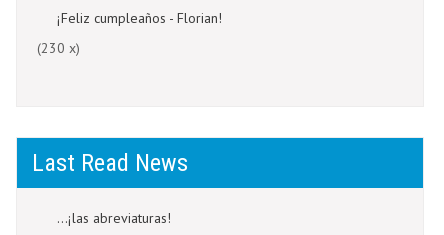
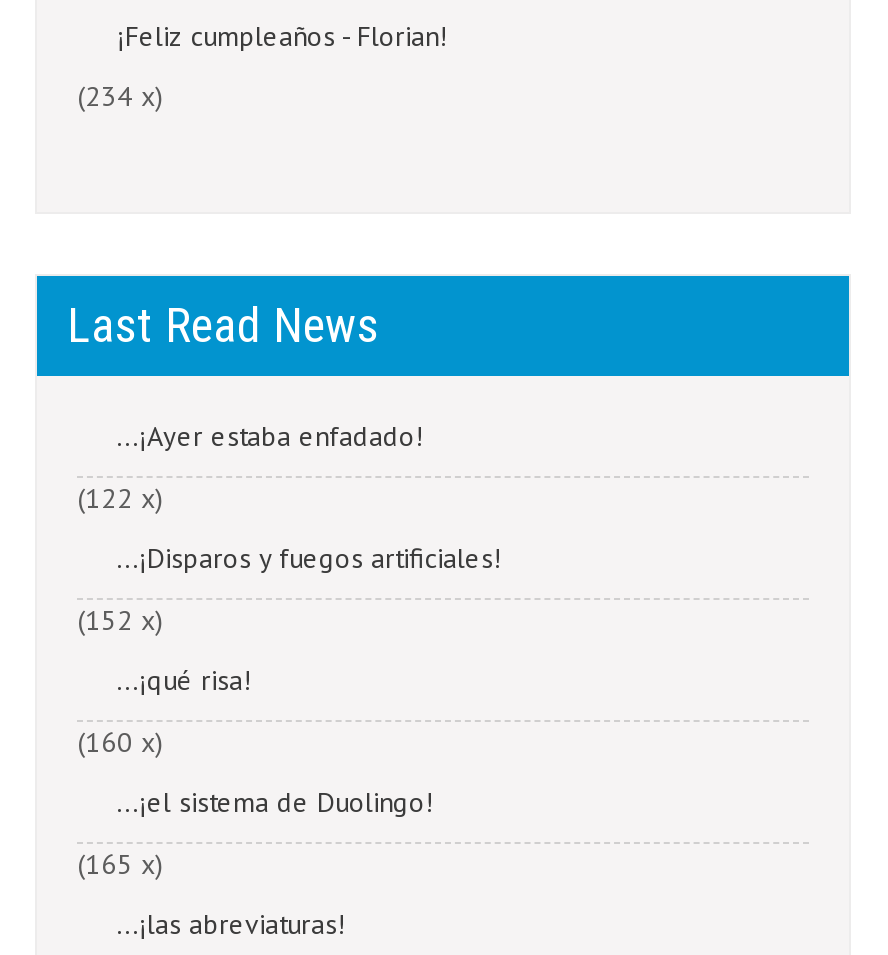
- (230 x)
+ (234 x)

+ ...¡Ayer estaba enfadado!
+ (122 x)
+ ...¡Disparos y fuegos artificiales!
+ (152 x)
+ ...¡qué risa!
+ (160 x)
+ ...¡el sistema de Duolingo!
+ (165 x)
